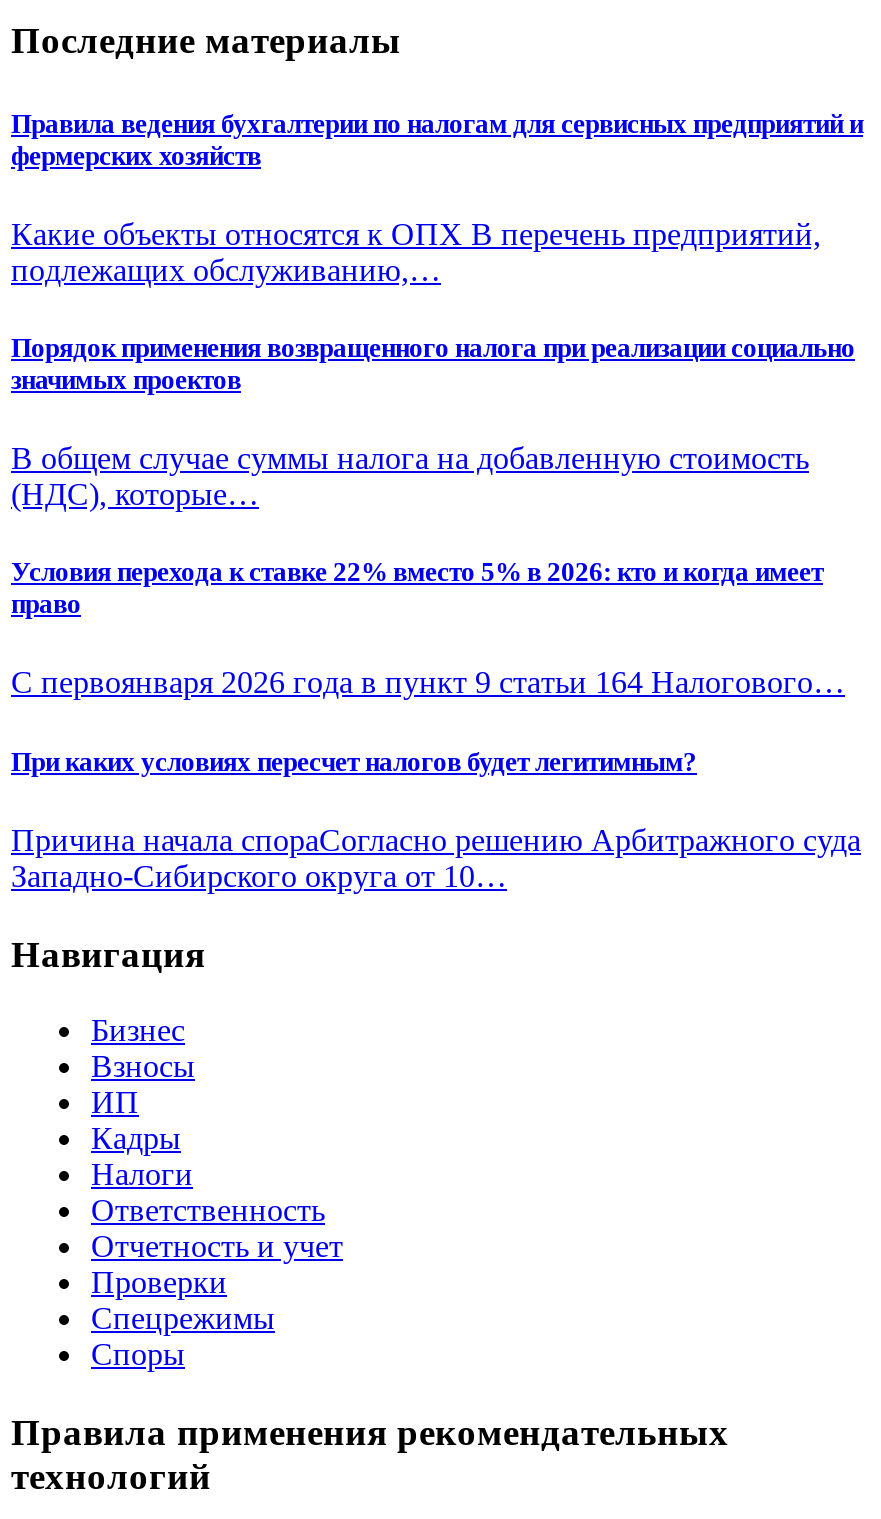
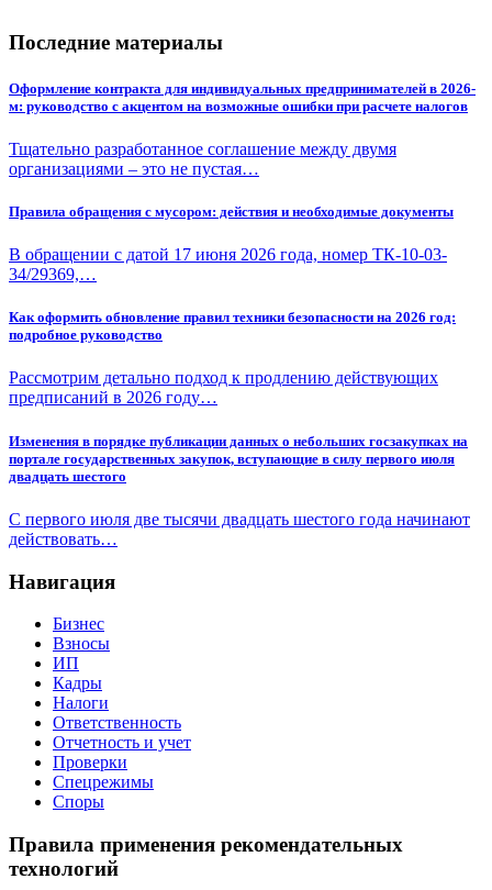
- Правила ведения бухгалтерии по налогам для сервисных предприятий и
- фермерских хозяйств
+ Оформление контракта для индивидуальных предпринимателей в 2026-
+ м: руководство с акцентом на возможные ошибки при расчете налогов

- Какие объекты относятся к ОПХ В перечень предприятий,
- подлежащих обслуживанию,…
+ Тщательно разработанное соглашение между двумя
+ организациями – это не пустая…

- Порядок применения возвращенного налога при реализации социально
- значимых проектов
+ Правила обращения с мусором: действия и необходимые документы

- В общем случае суммы налога на добавленную стоимость
- (НДС), которые…
+ В обращении с датой 17 июня 2026 года, номер ТК-10-03-
+ 34/29369,…

- Условия перехода к ставке 22% вместо 5% в 2026: кто и когда имеет
- право
+ Как оформить обновление правил техники безопасности на 2026 год:
+ подробное руководство

- С первоянваря 2026 года в пункт 9 статьи 164 Налогового…
+ Рассмотрим детально подход к продлению действующих
+ предписаний в 2026 году…

- При каких условиях пересчет налогов будет легитимным?
+ Изменения в порядке публикации данных о небольших госзакупках на
+ портале государственных закупок, вступающие в силу первого июля
+ двадцать шестого

- Причина начала спораСогласно решению Арбитражного суда
- Западно-Сибирского округа от 10…
+ С первого июля две тысячи двадцать шестого года начинают
+ действовать…
